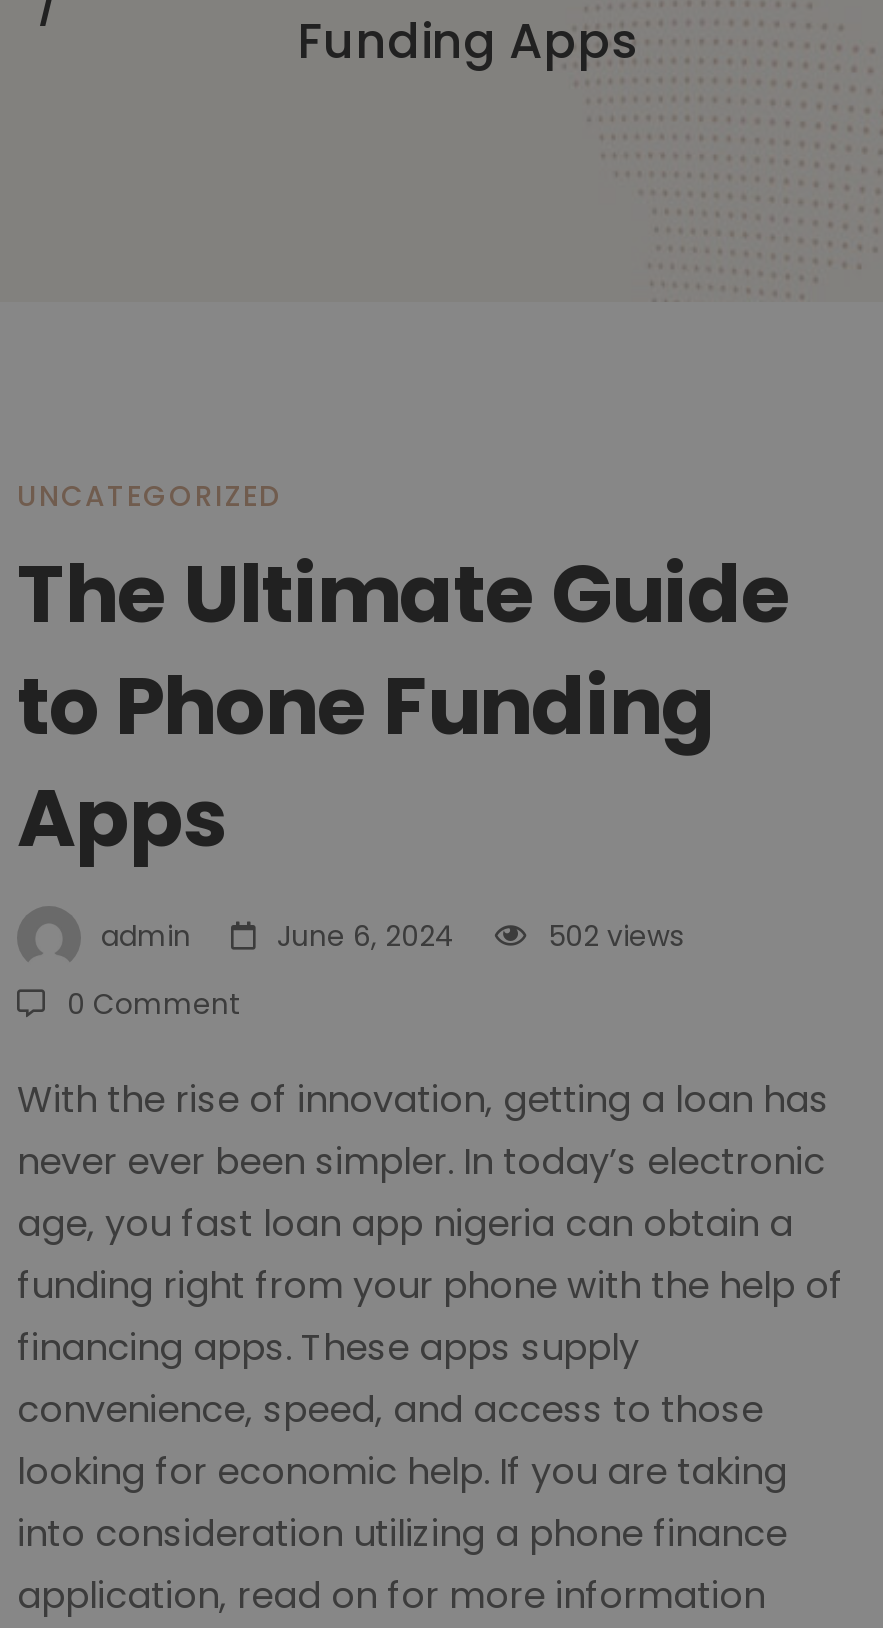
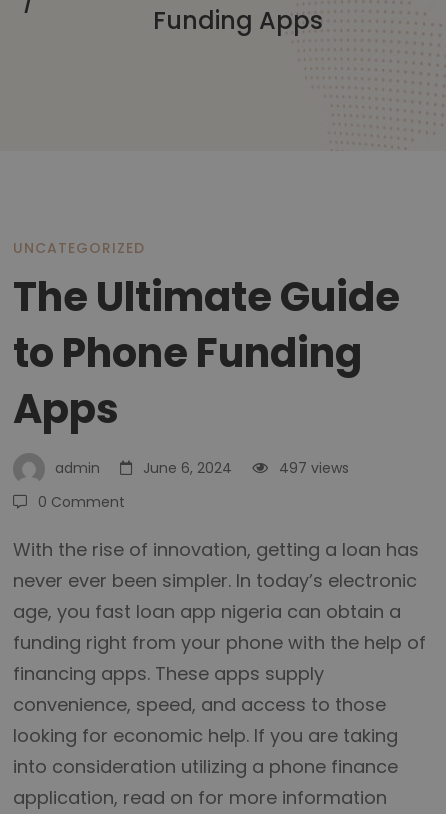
- 502 views
+ 497 views
